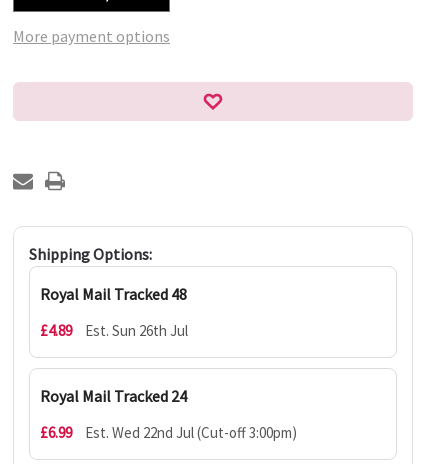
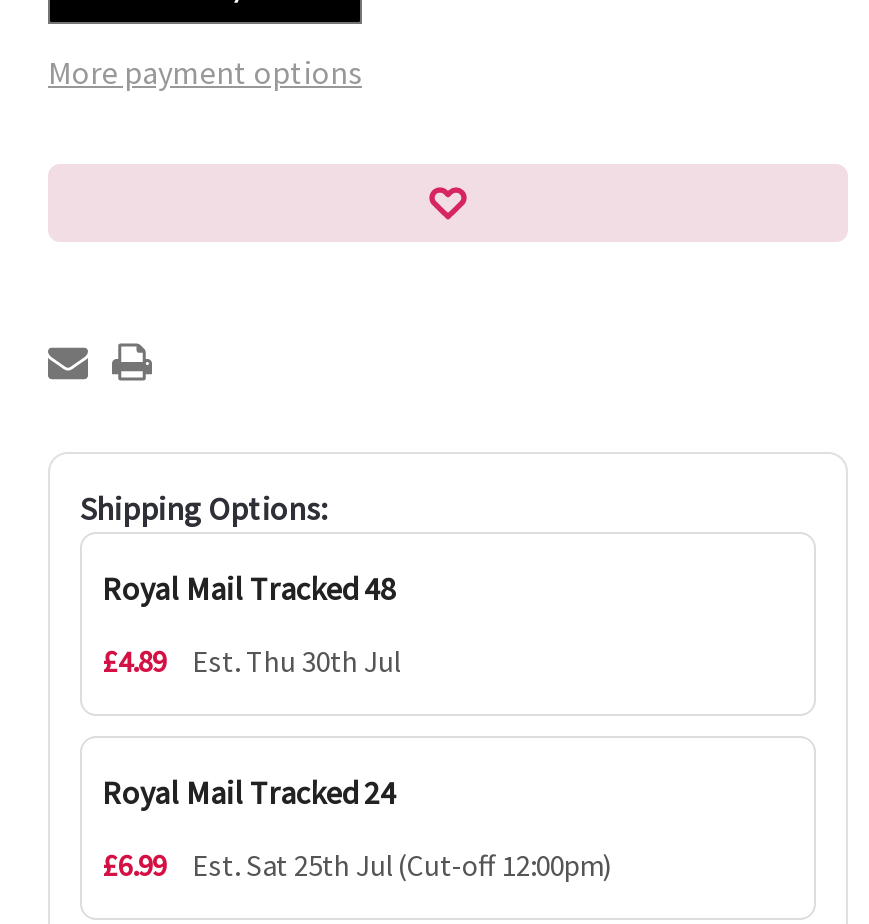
- £4.89 Est. Sun 26th Jul
+ £4.89 Est. Thu 30th Jul

- Est. Wed 22nd Jul (Cut-off 3:00pm)
+ Est. Sat 25th Jul (Cut-off 12:00pm)
